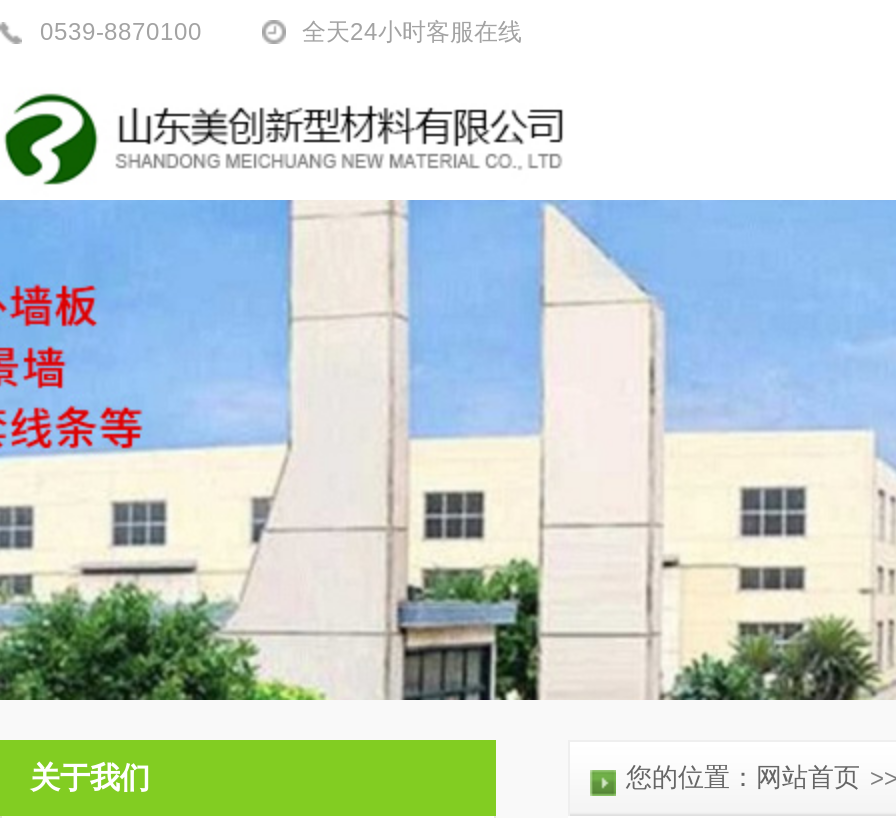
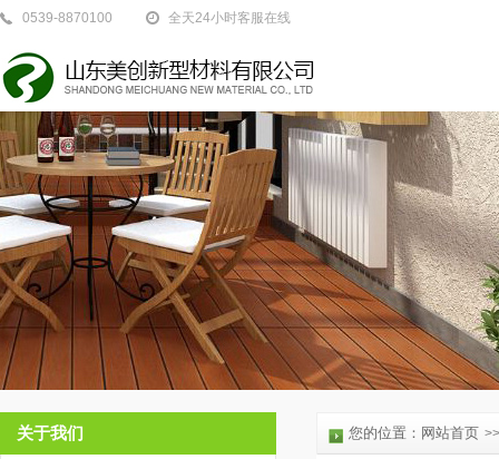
- [image]
+ [image]
